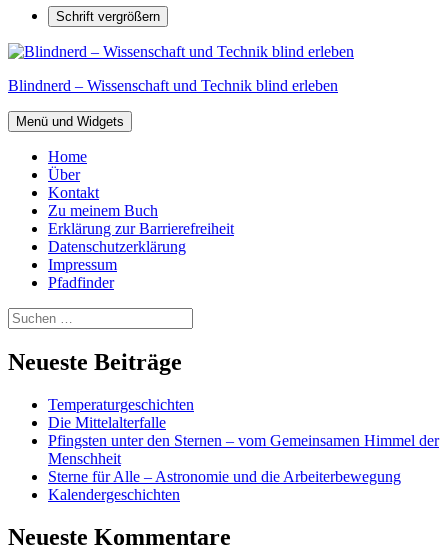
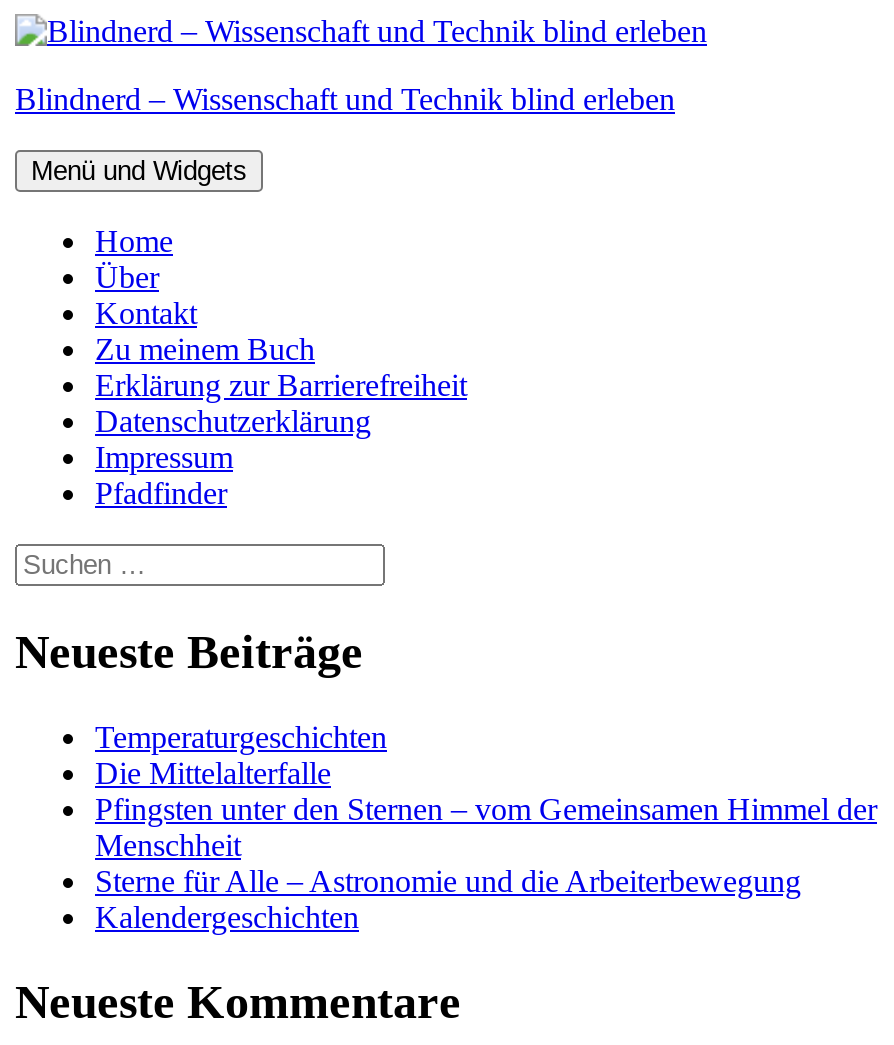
- Schrift vergrößern
